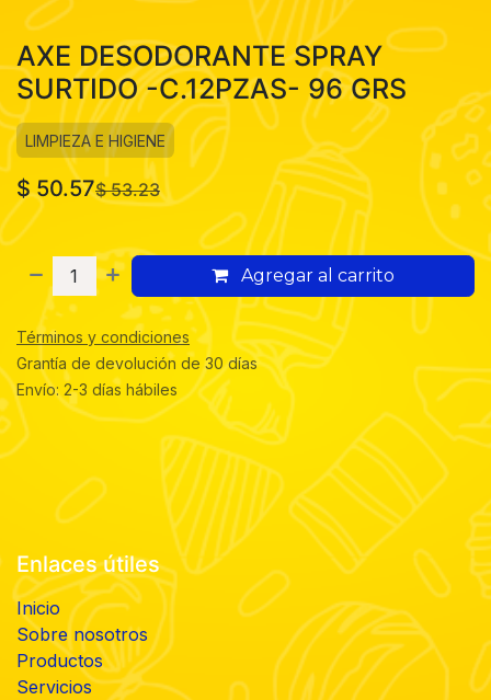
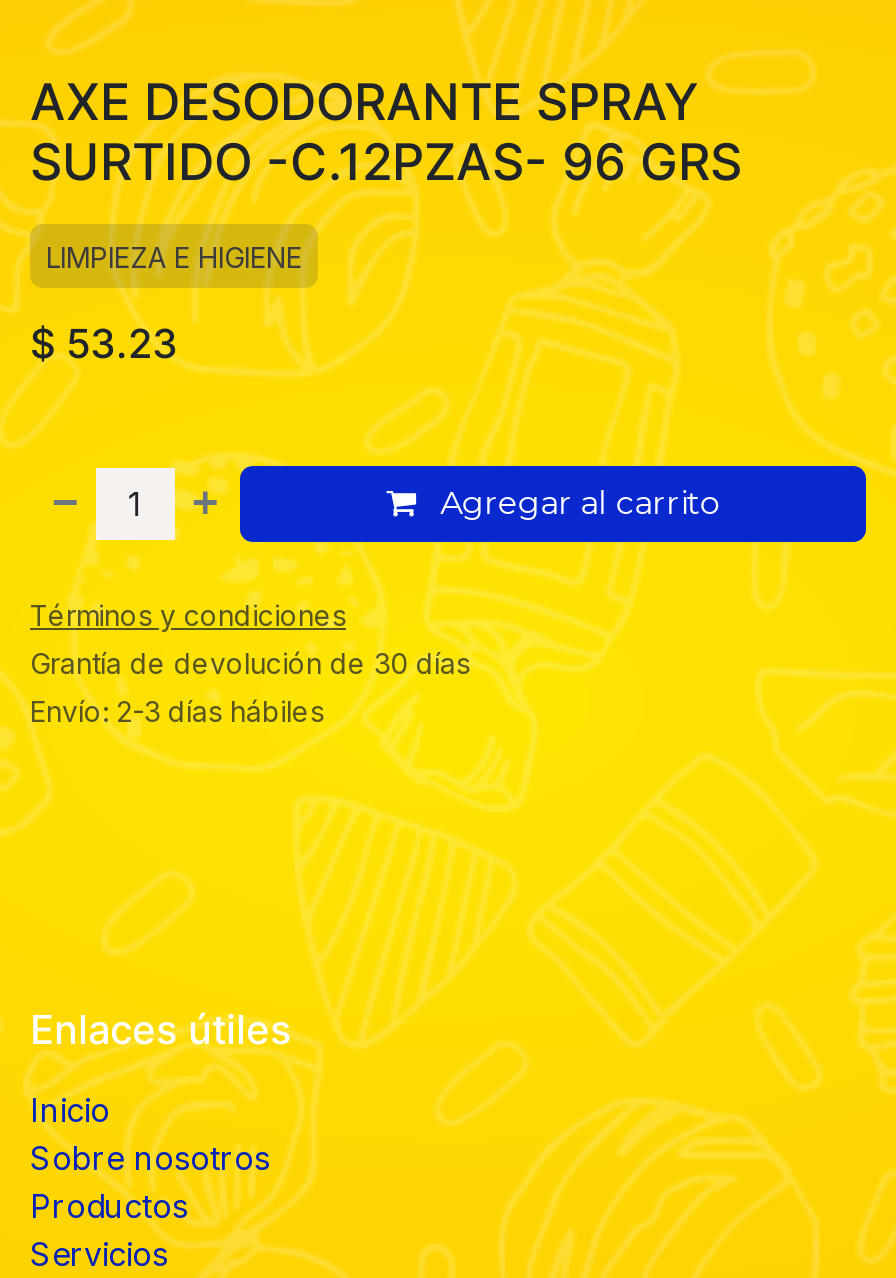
- $50.57$53.23
+ $53.23
